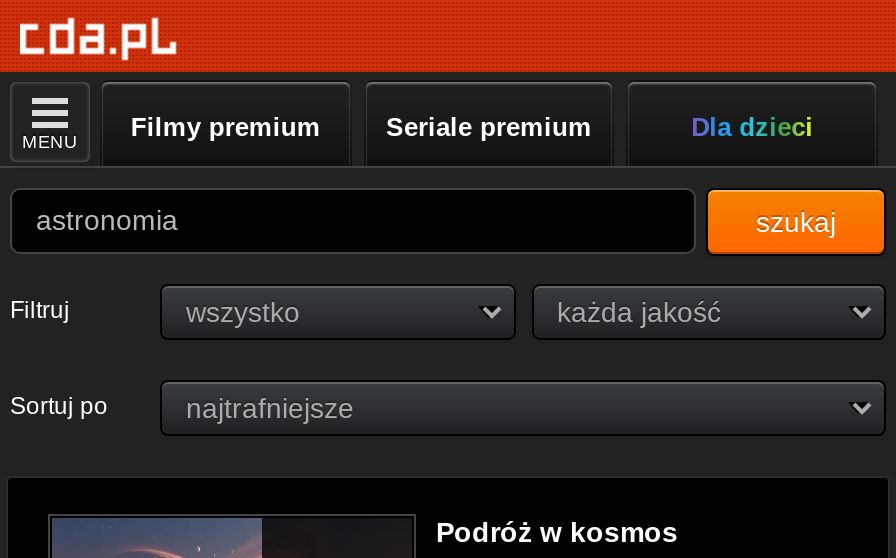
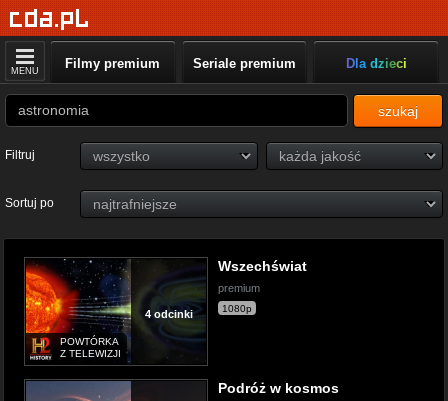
+ [image]
+ 4 odcinki
+ POWTÓRKA
+ Z TELEWIZJI

+ Wszechświat
+ premium
+ 1080p
